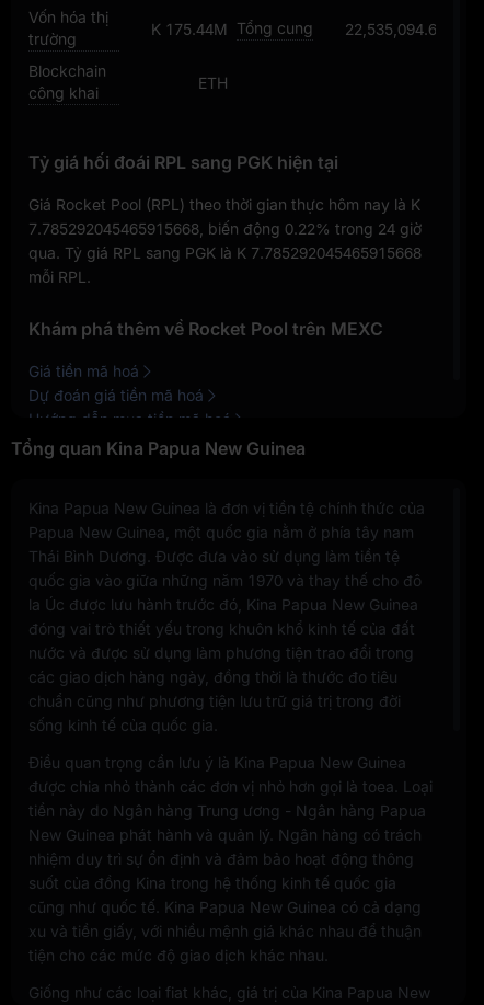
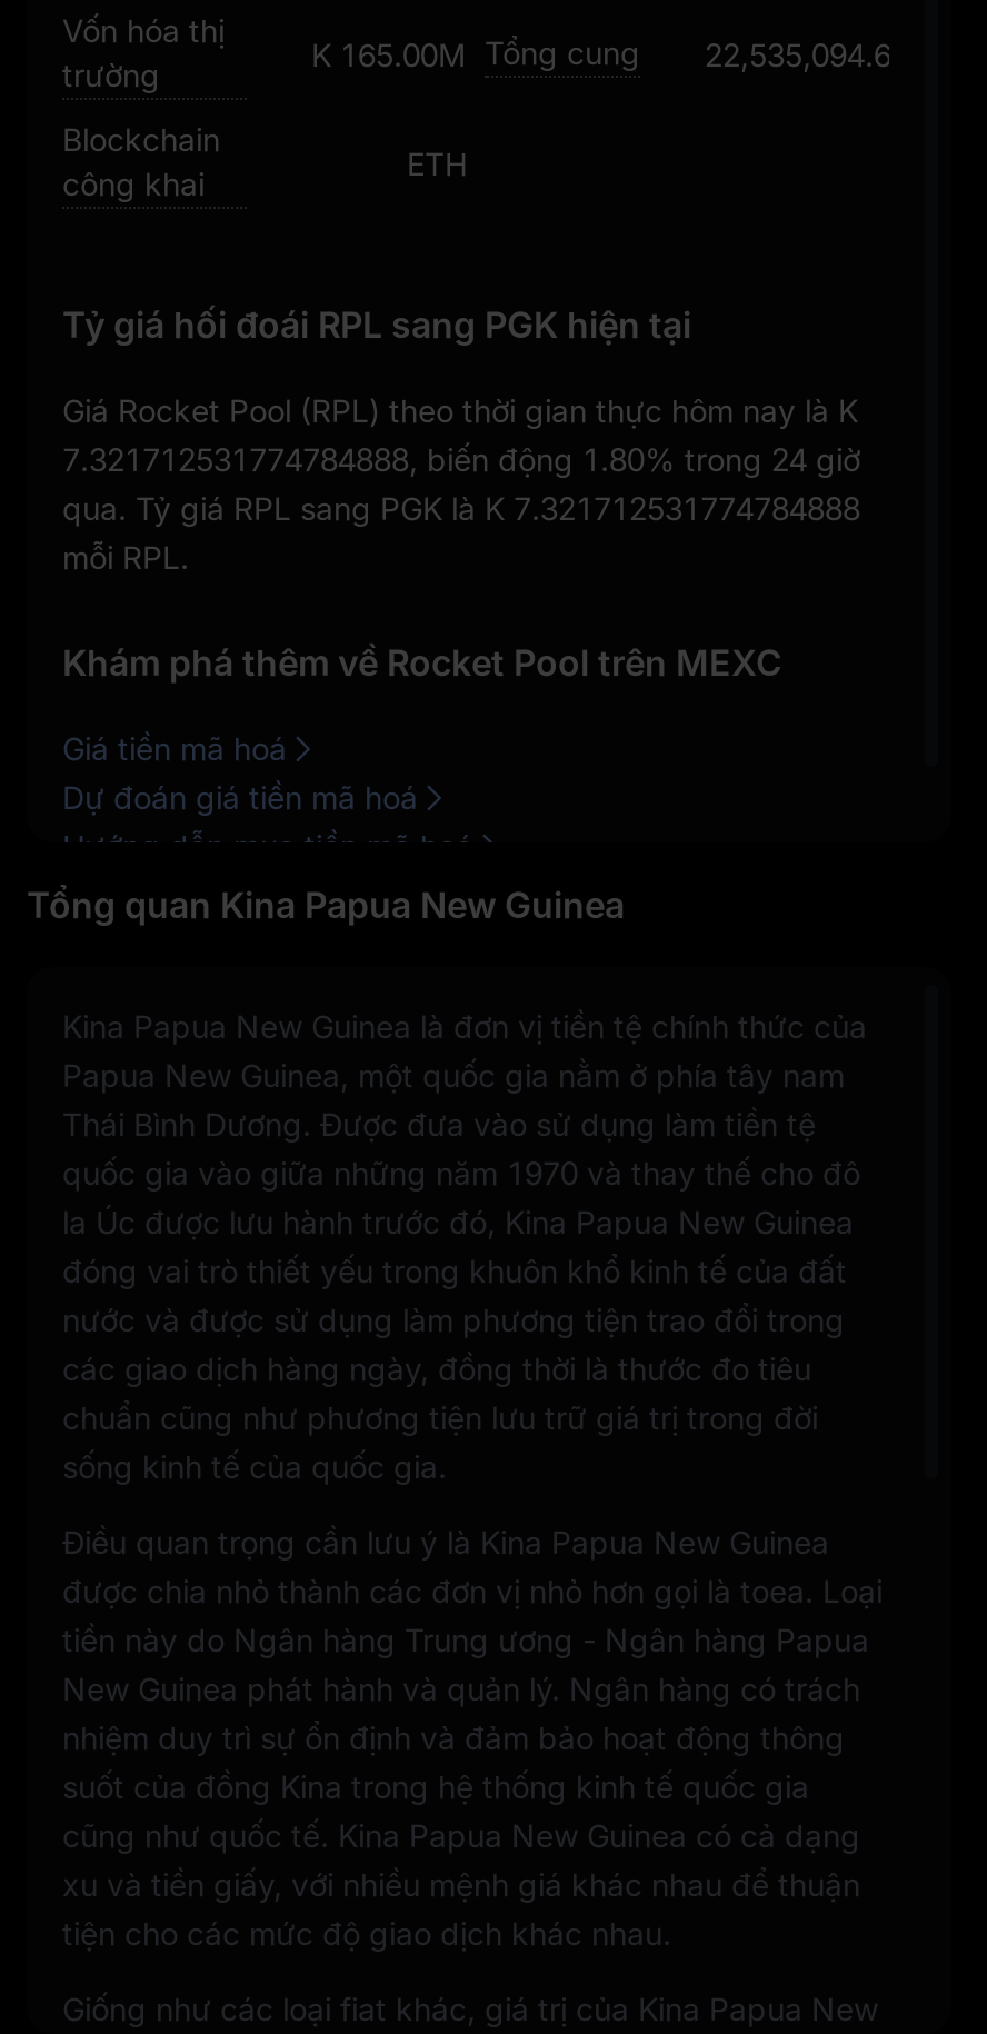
- K 175.44M Tổng cung
+ K 165.00M Tổng cung

- 7.785292045465915668, biến động 0.22% trong 24 giờ
+ 7.321712531774784888, biến động 1.80% trong 24 giờ

- qua. Tỷ giá RPL sang PGK là K 7.785292045465915668
+ qua. Tỷ giá RPL sang PGK là K 7.321712531774784888
